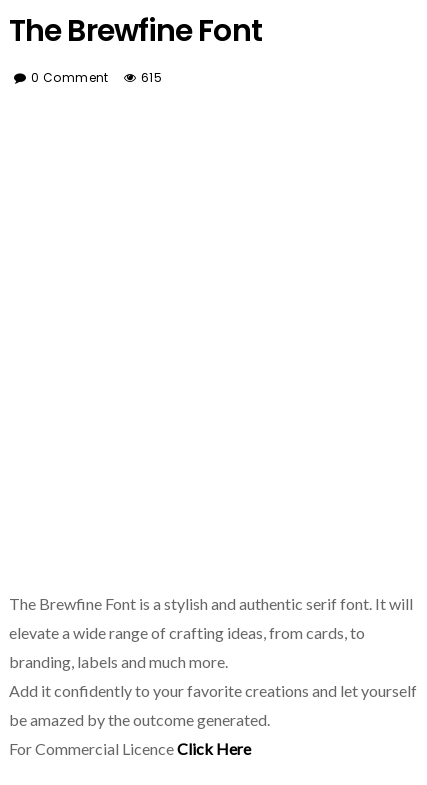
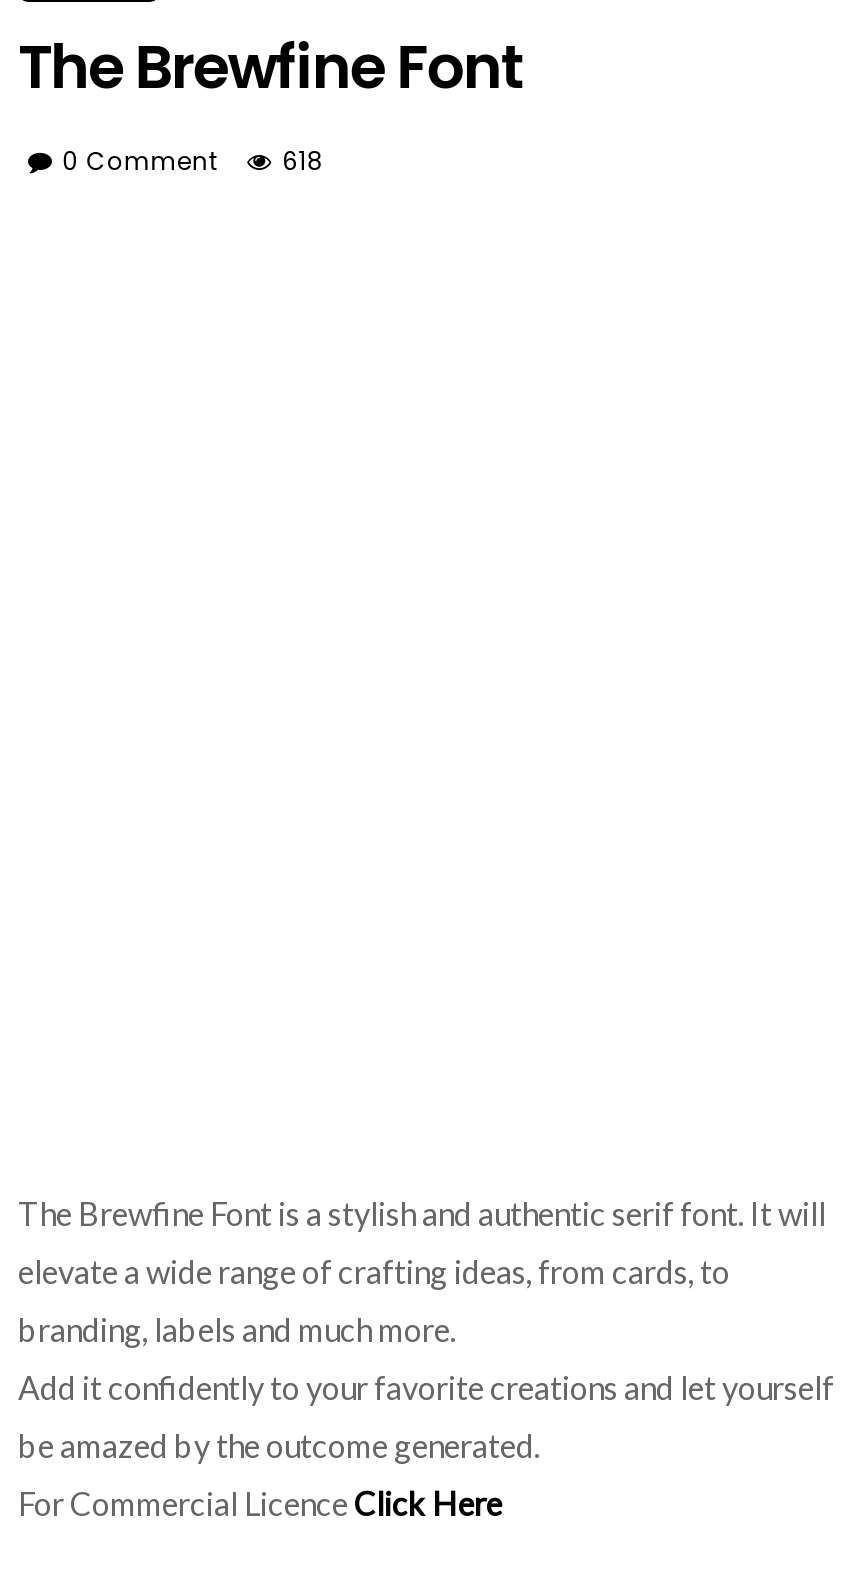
- 0 Comment 615
+ 0 Comment 618
